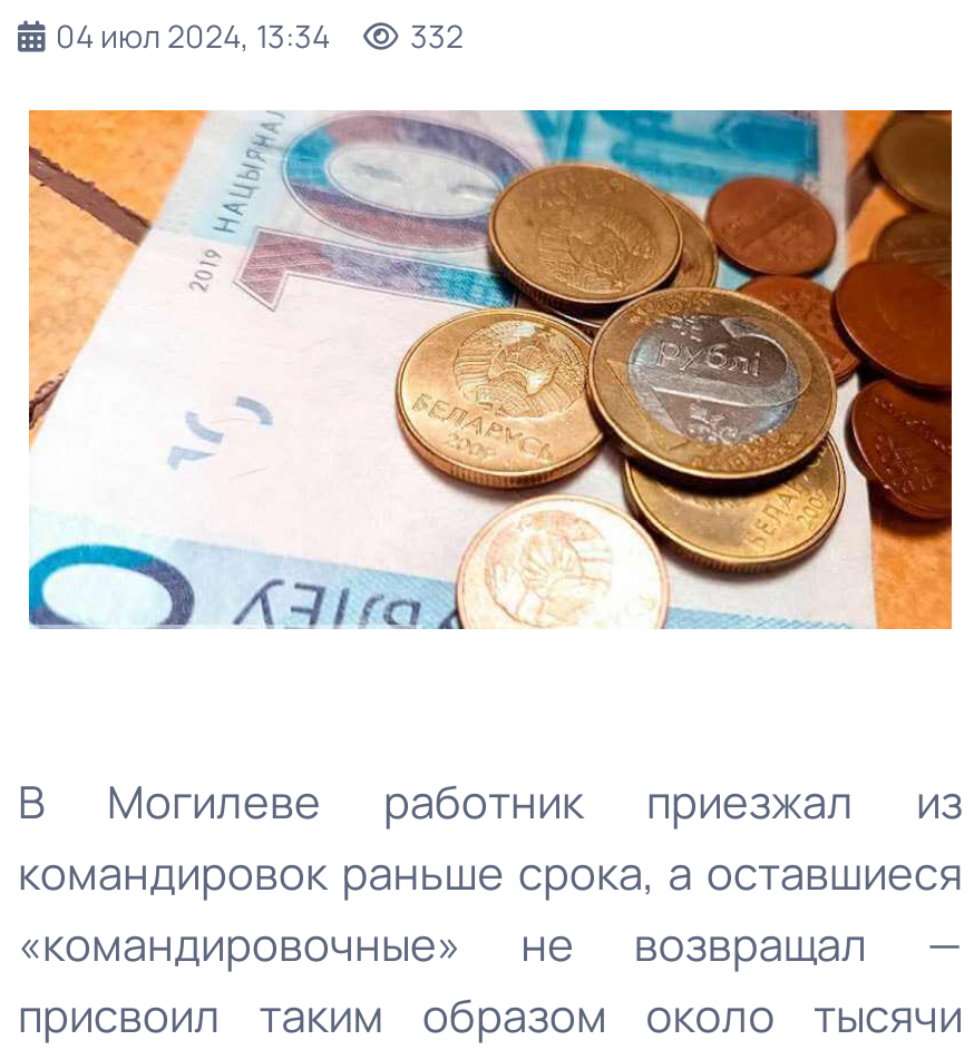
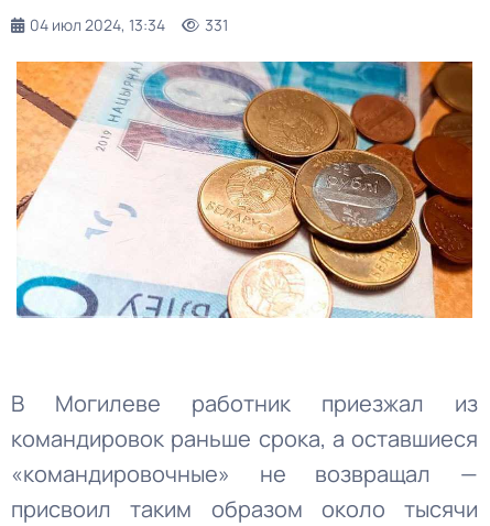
- 04 июл 2024, 13:34 332
+ 04 июл 2024, 13:34 331
